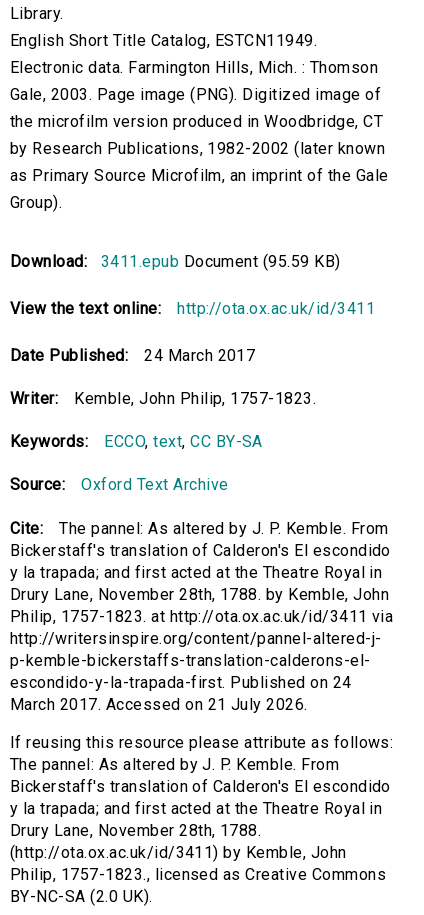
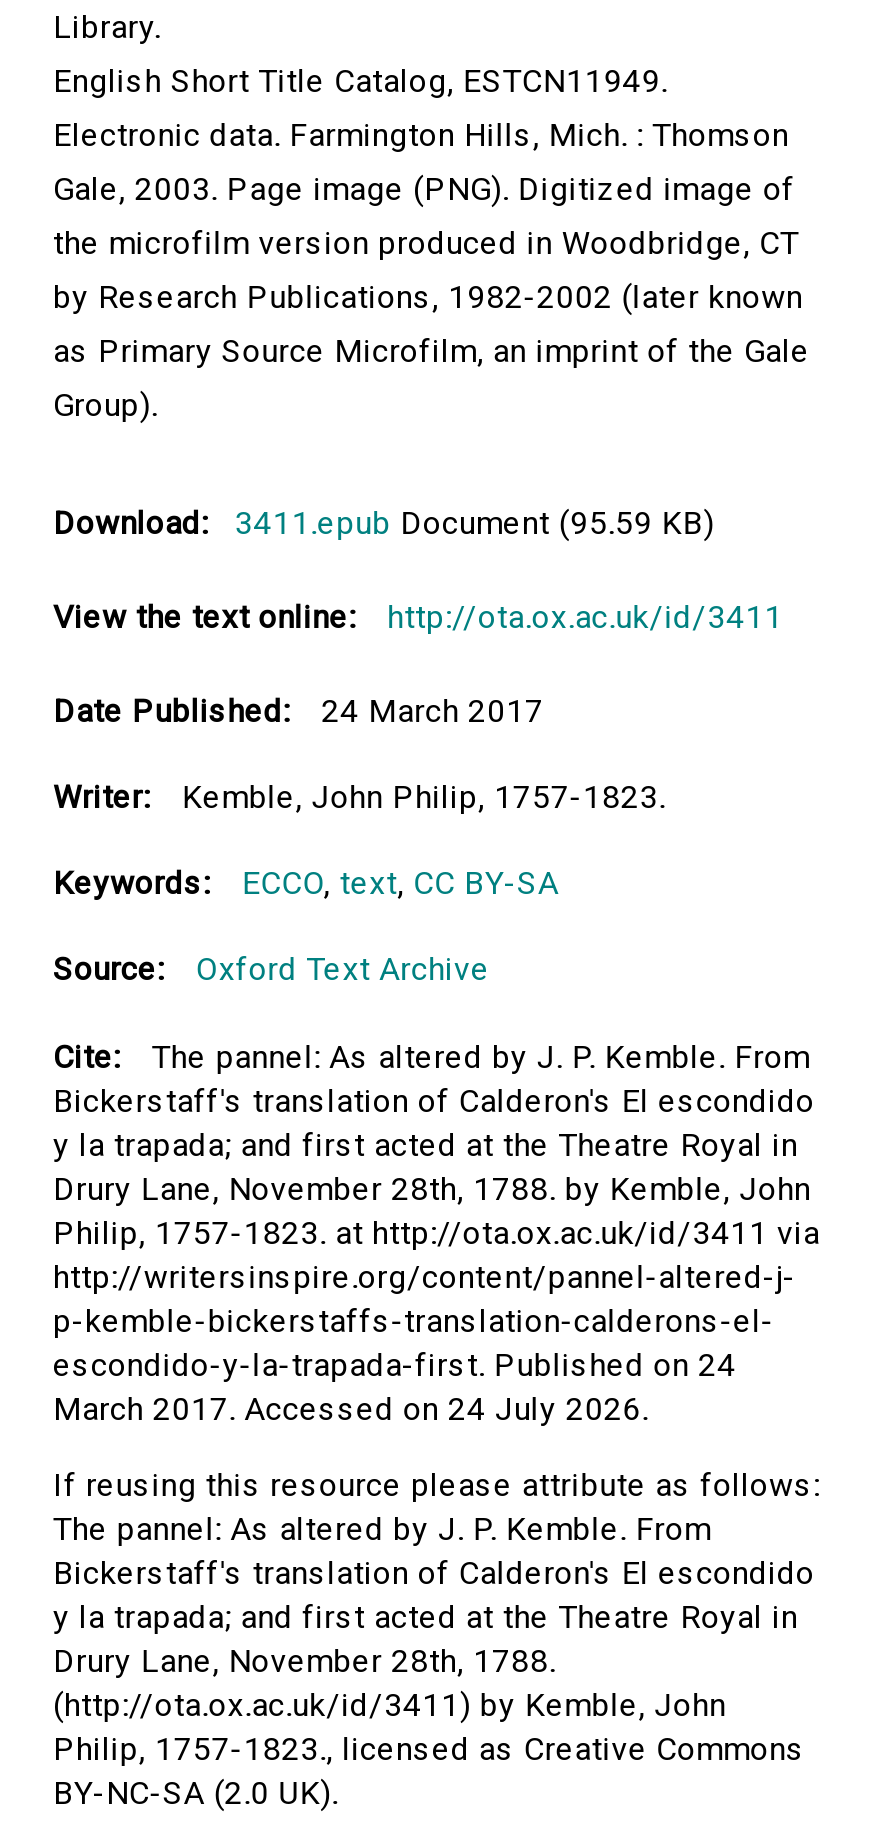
- March 2017. Accessed on 21 July 2026.
+ March 2017. Accessed on 24 July 2026.
